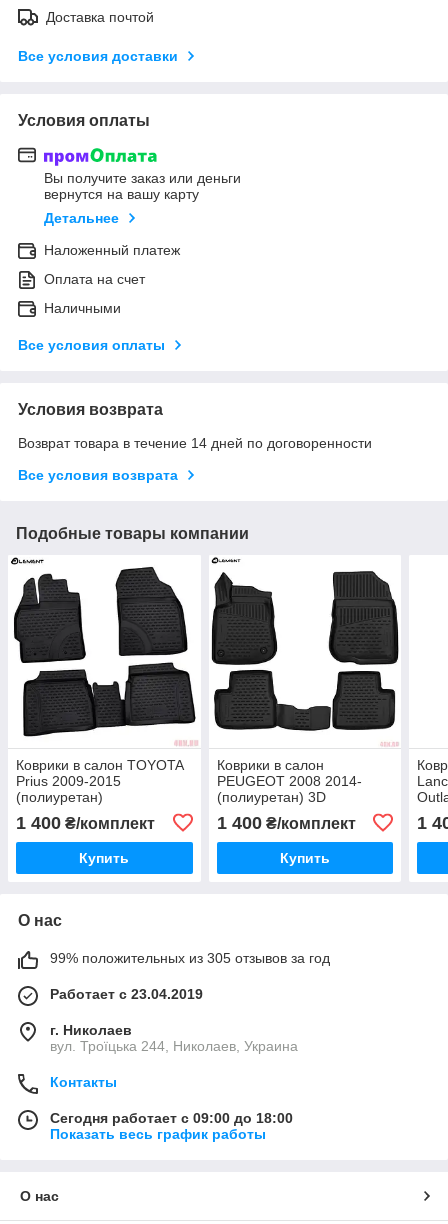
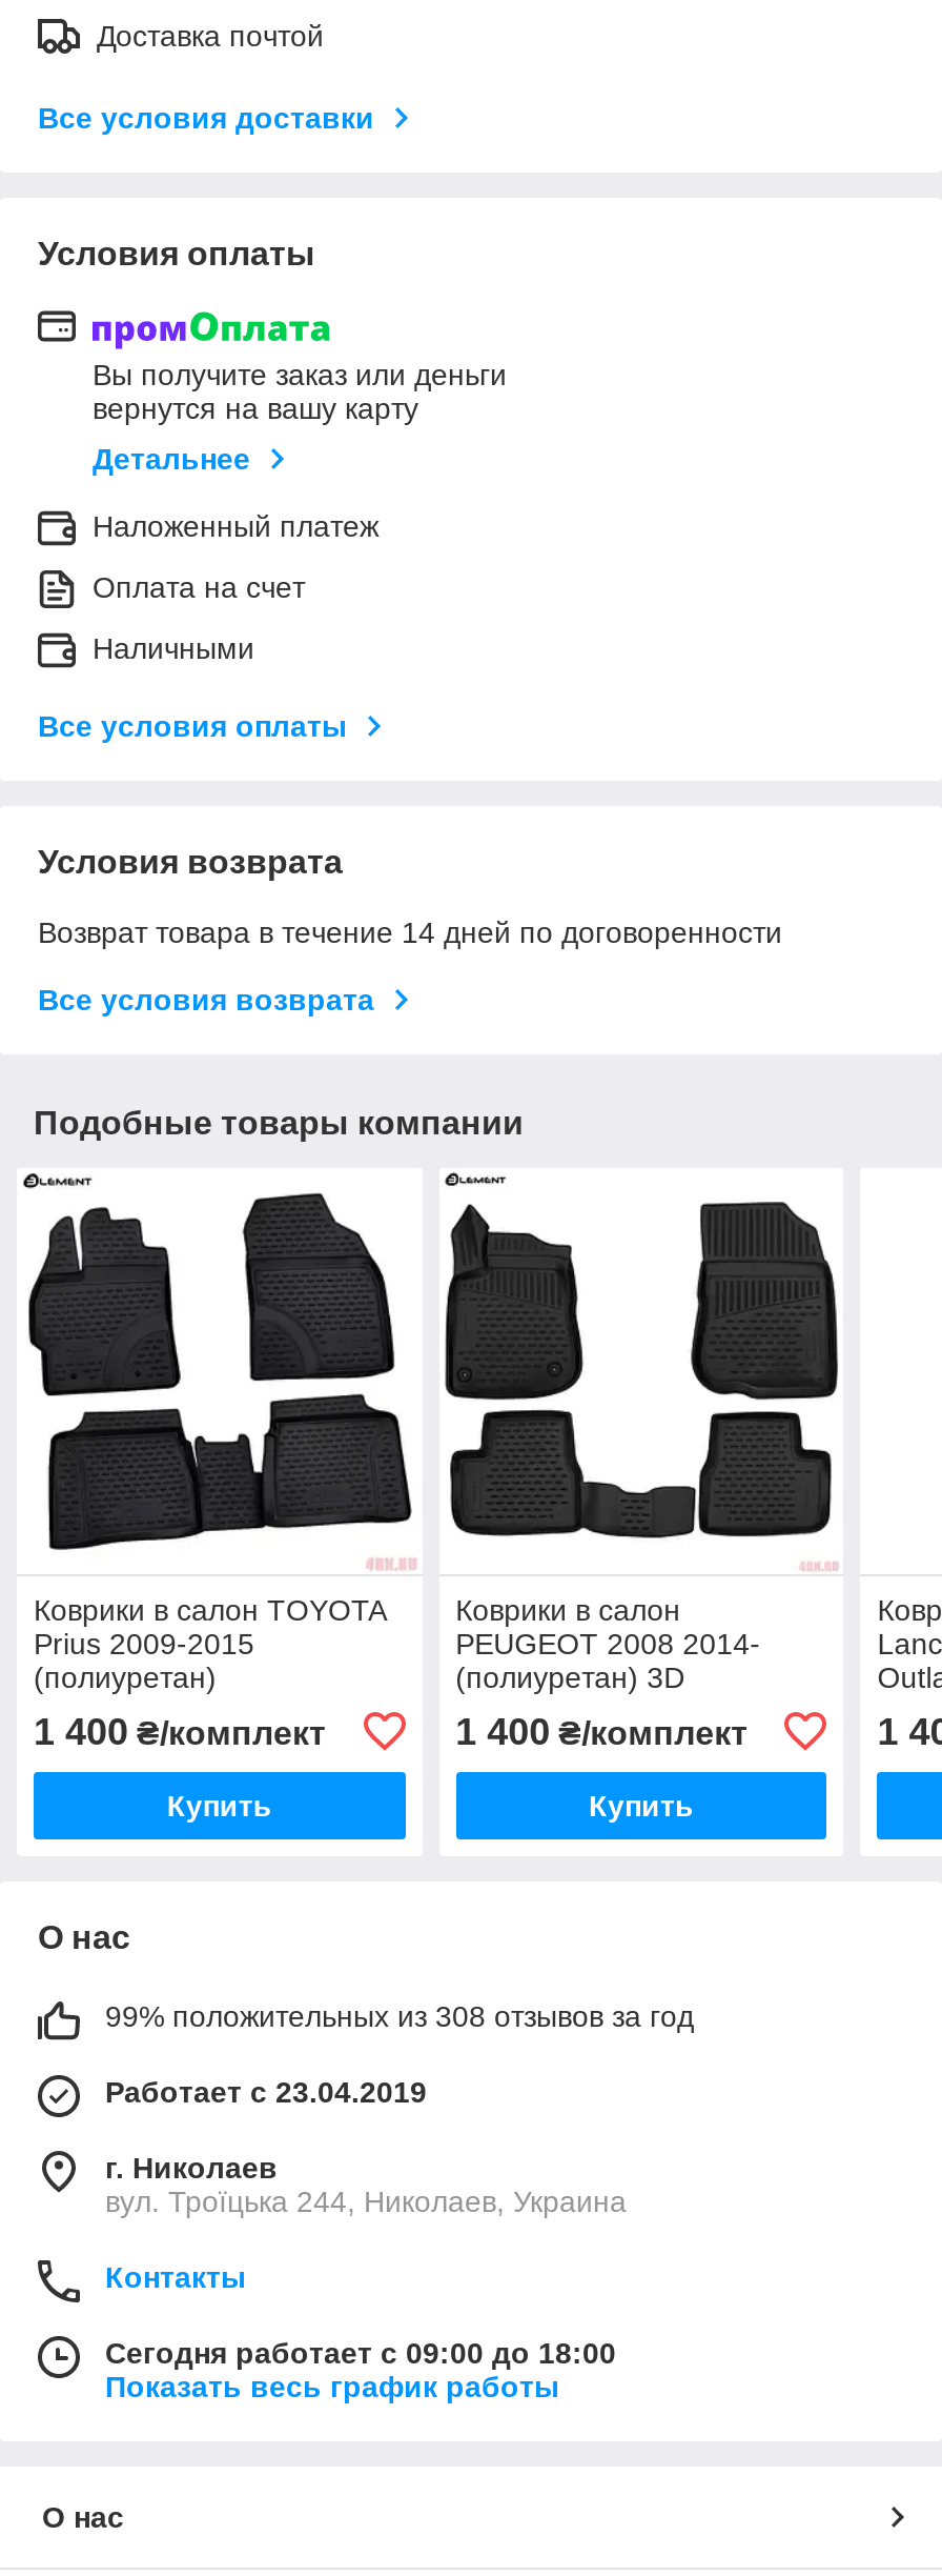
- 99% положительных из 305 отзывов за год
+ 99% положительных из 308 отзывов за год
